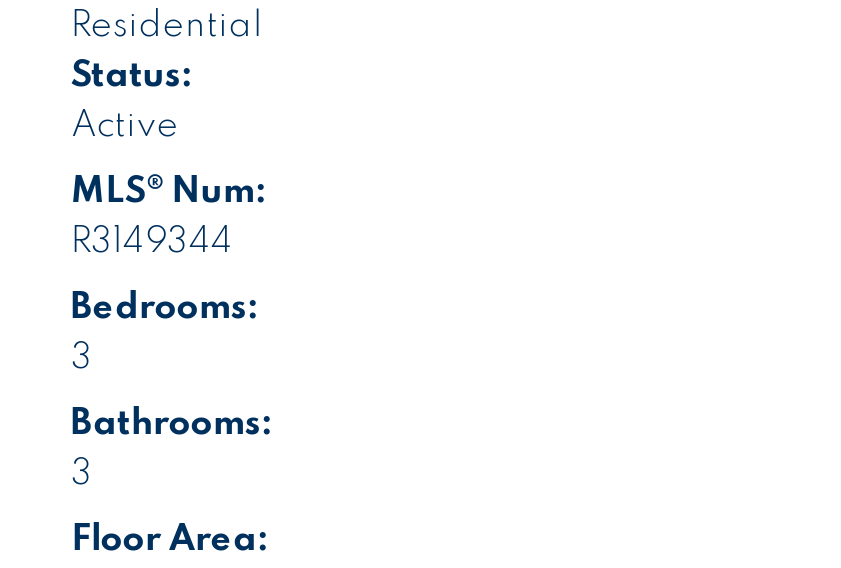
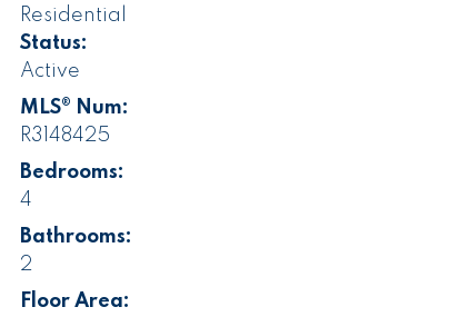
- R3149344
+ R3148425

- 3
+ 4

- 3
+ 2
